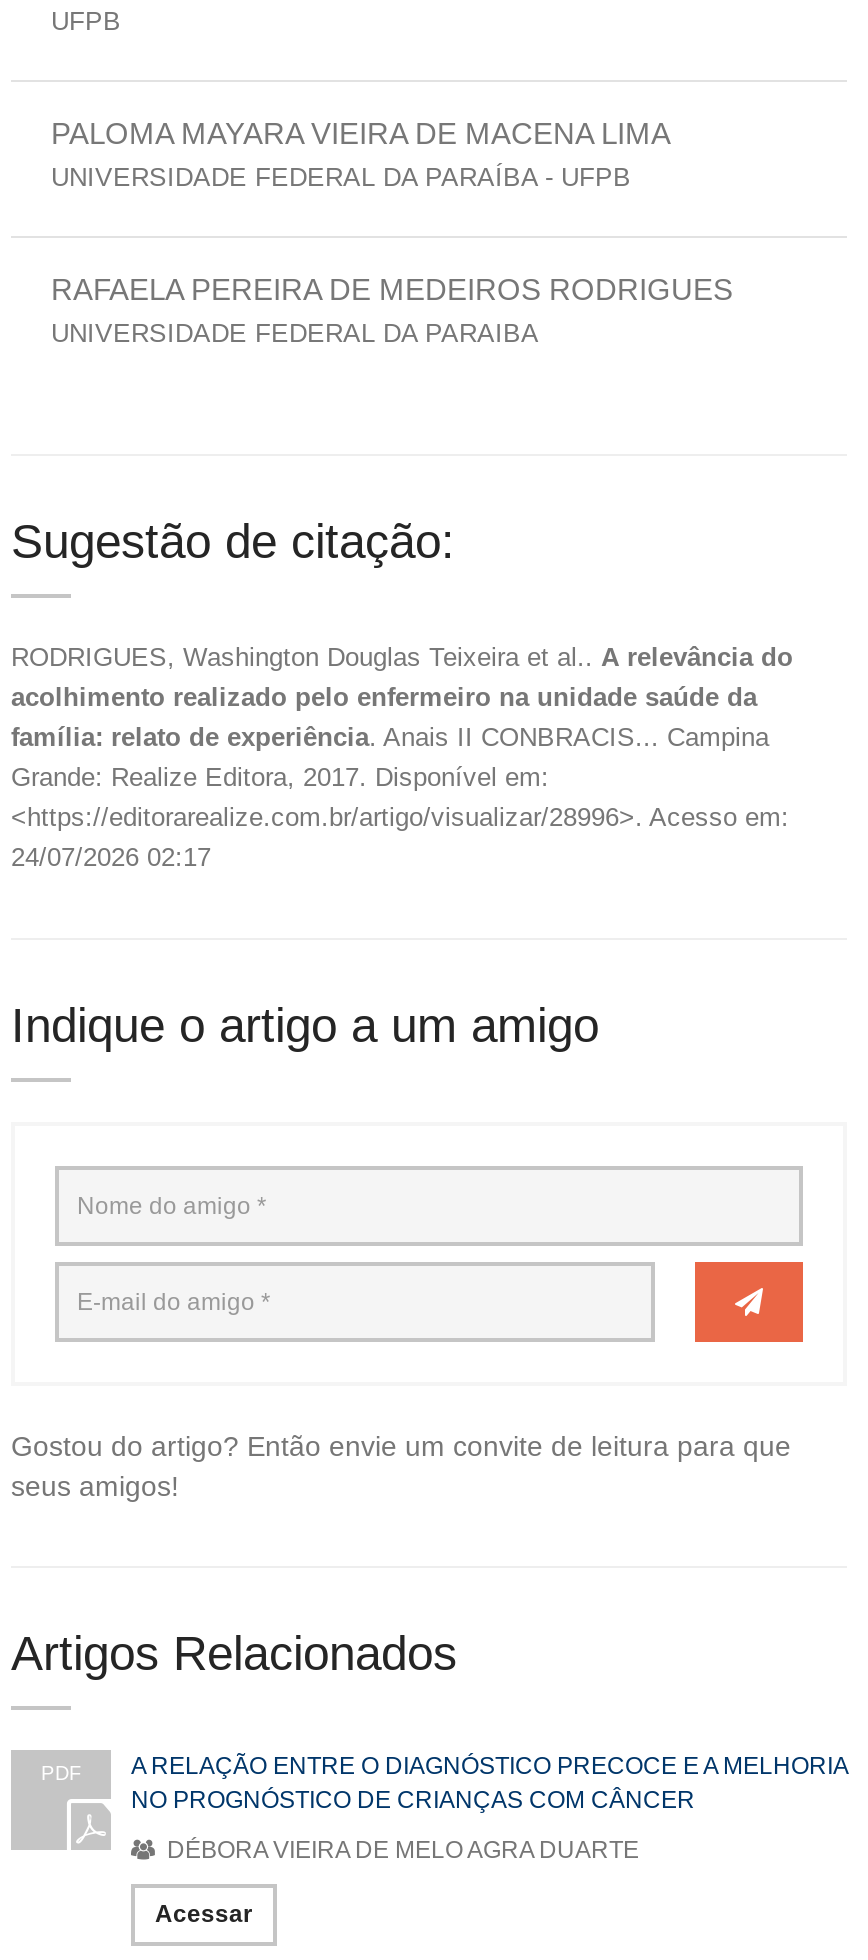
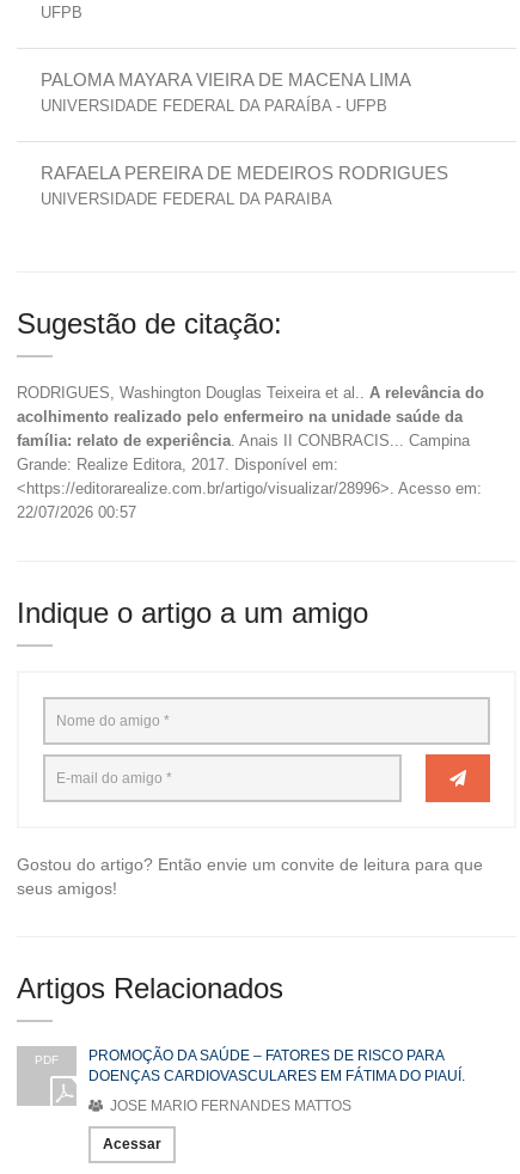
- 24/07/2026 02:17
+ 22/07/2026 00:57

- A RELAÇÃO ENTRE O DIAGNÓSTICO PRECOCE E A MELHORIA
- NO PROGNÓSTICO DE CRIANÇAS COM CÂNCER
+ PROMOÇÃO DA SAÚDE – FATORES DE RISCO PARA
+ DOENÇAS CARDIOVASCULARES EM FÁTIMA DO PIAUÍ.

- DÉBORA VIEIRA DE MELO AGRA DUARTE
+ JOSE MARIO FERNANDES MATTOS
